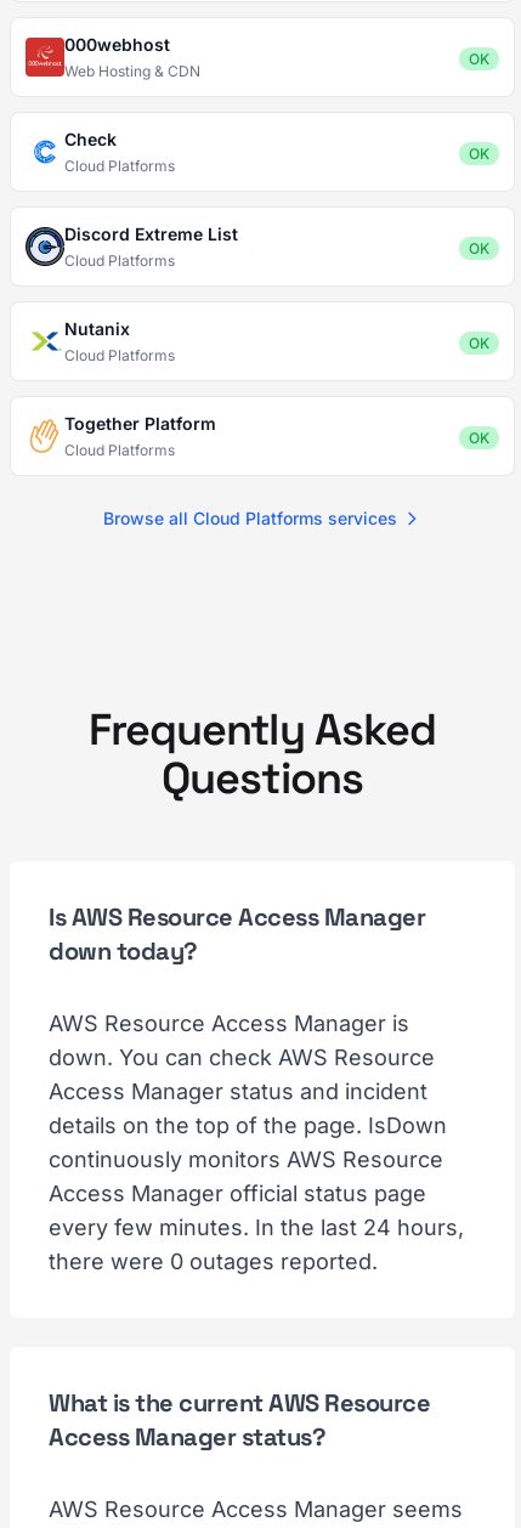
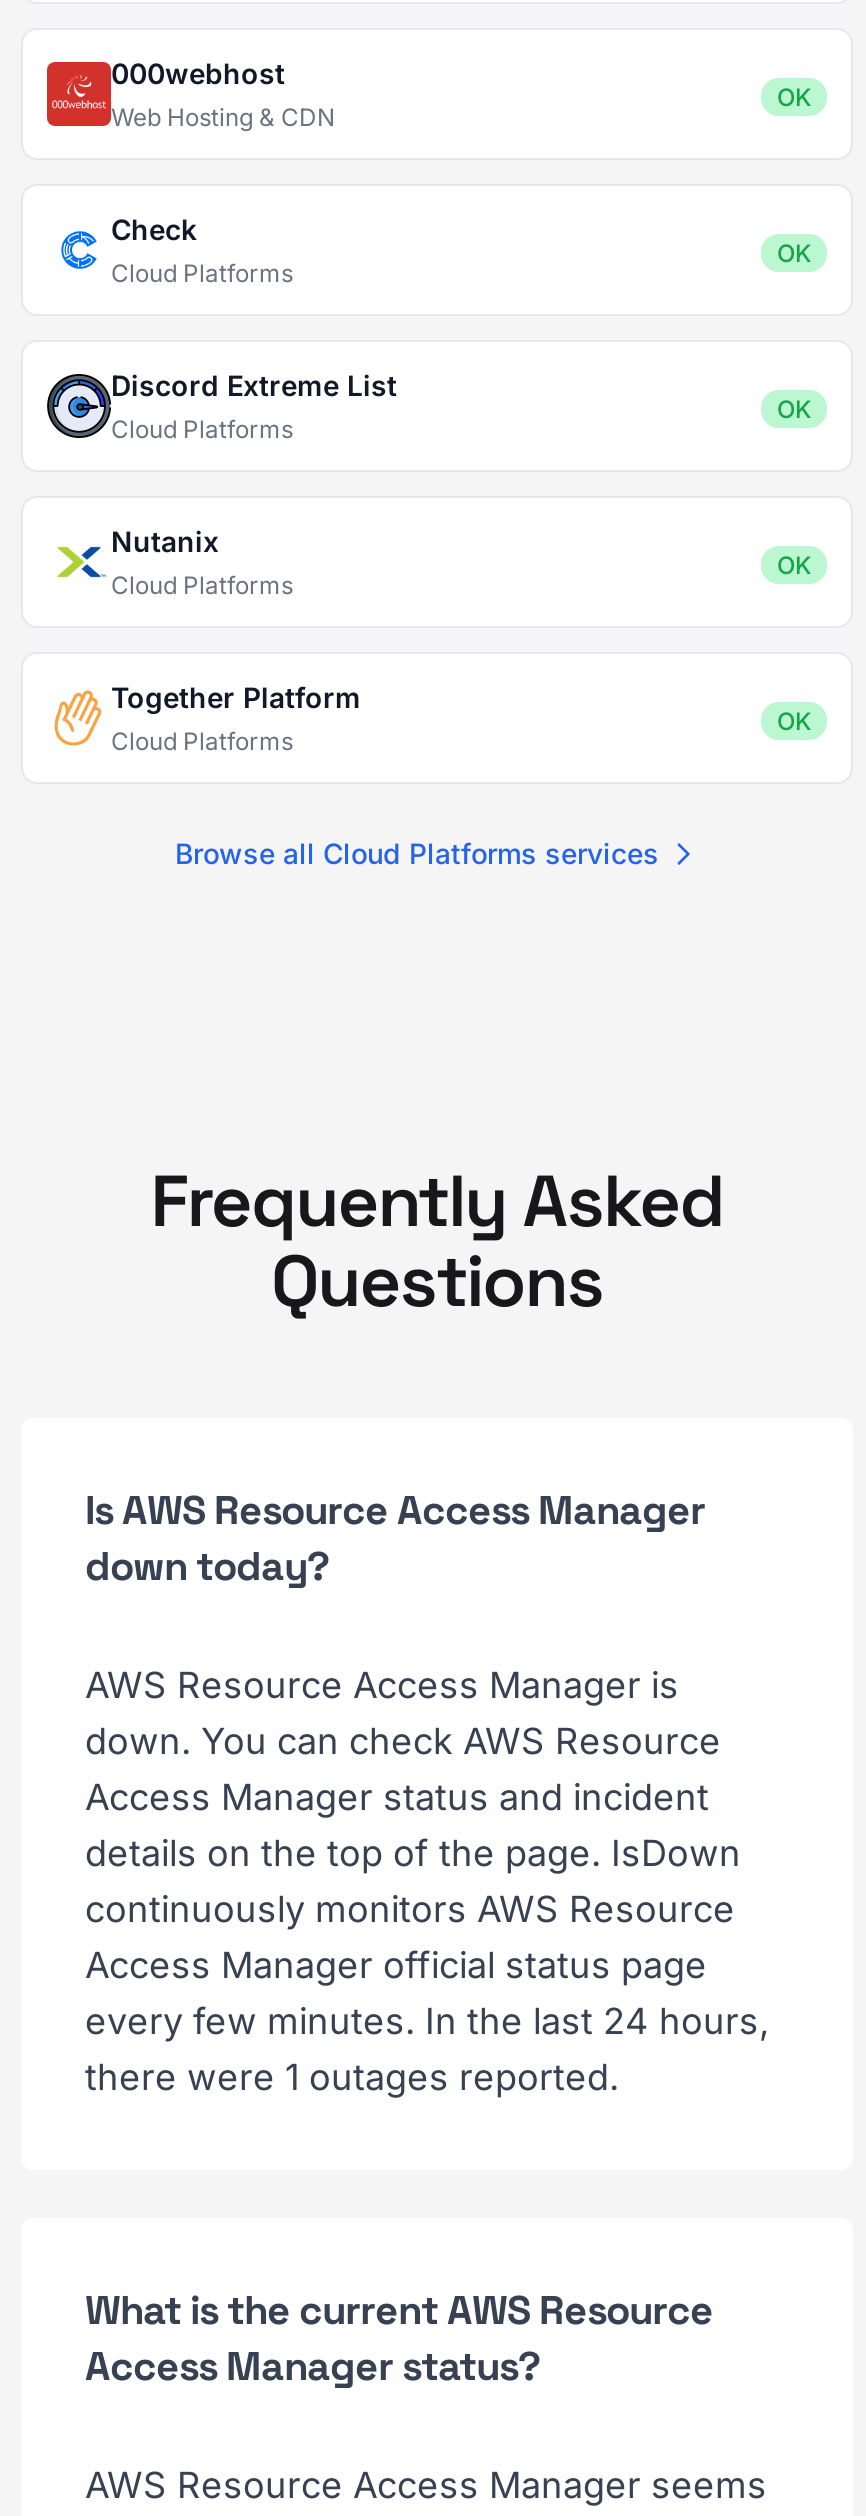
- there were 0 outages reported.
+ there were 1 outages reported.
